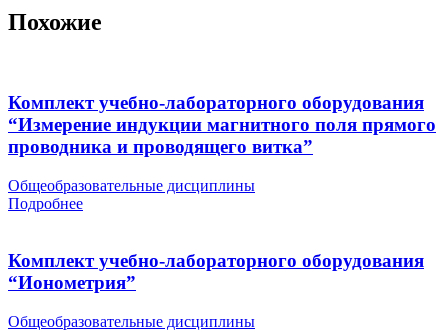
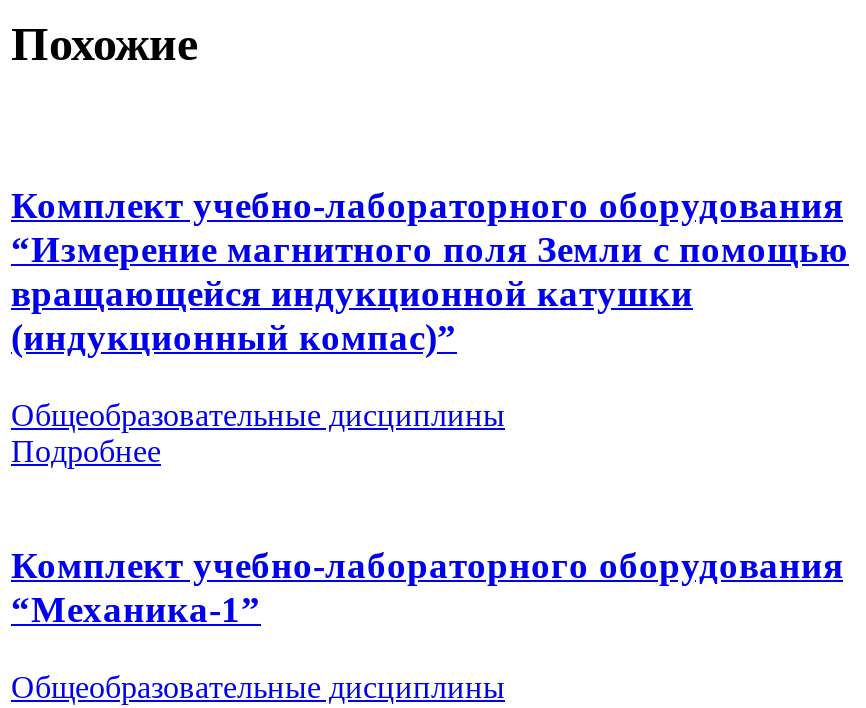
- “Измерение индукции магнитного поля прямого
- проводника и проводящего витка”
+ “Измерение магнитного поля Земли с помощью
+ вращающейся индукционной катушки
+ (индукционный компас)”

- “Ионометрия”
+ “Механика-1”
